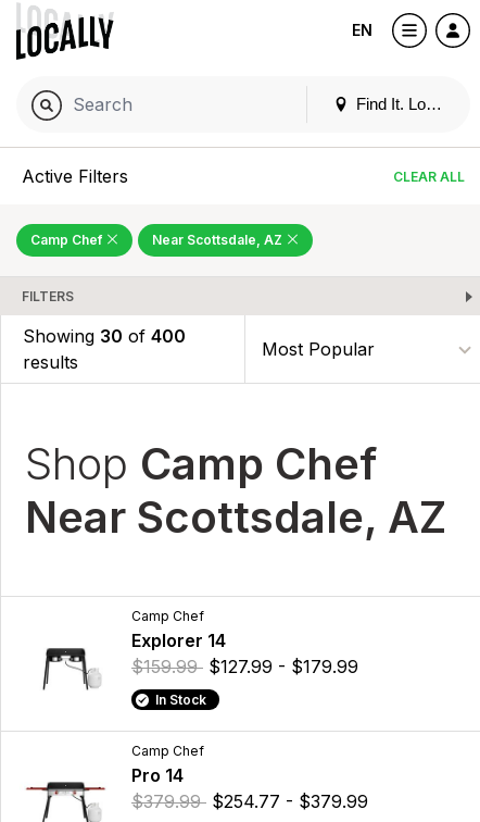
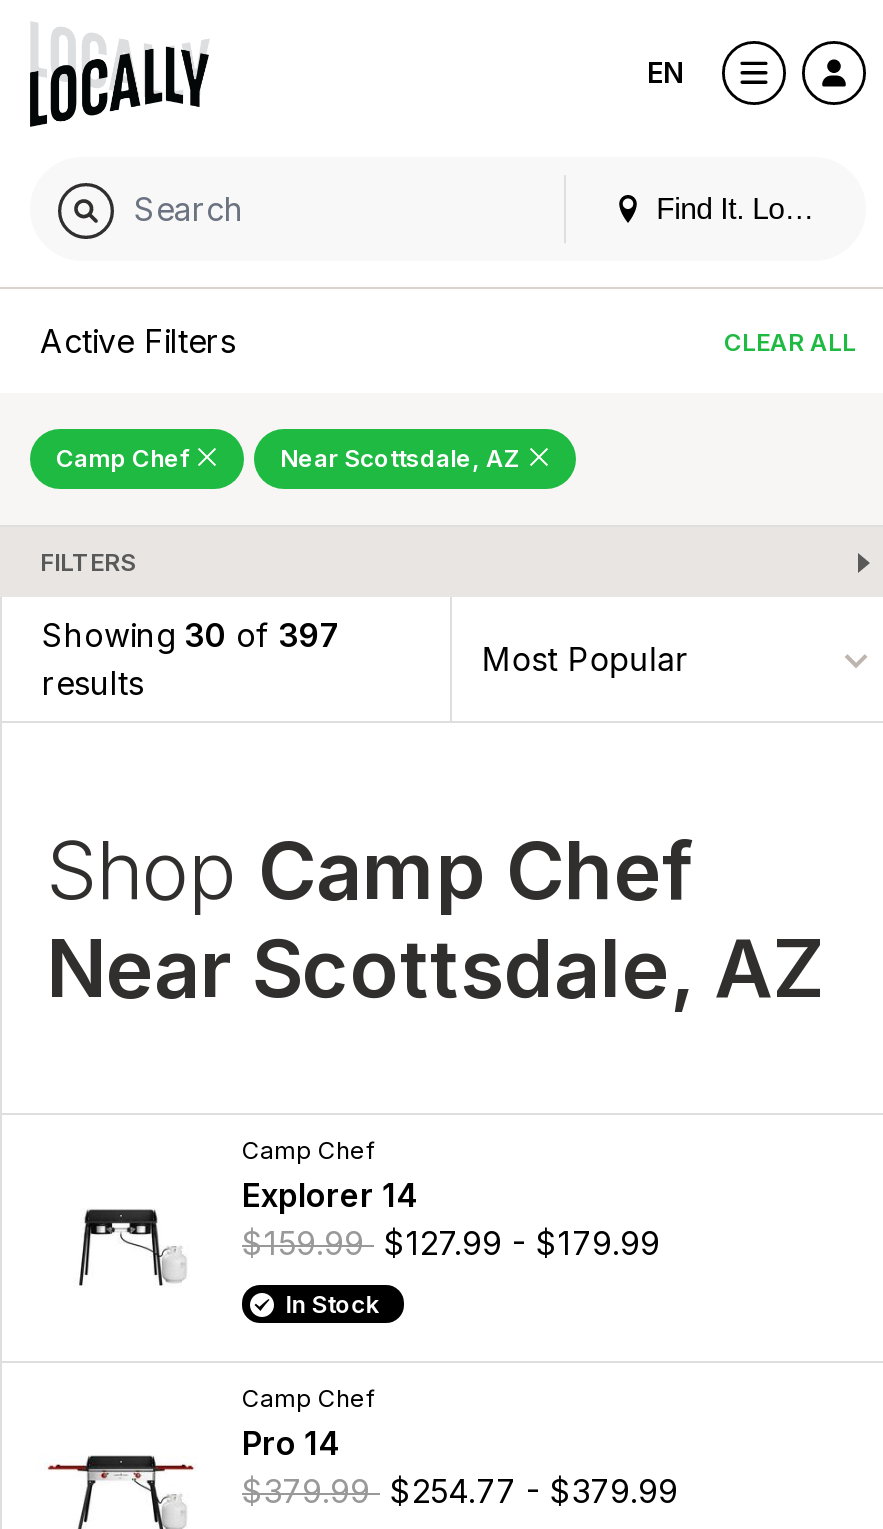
- Showing 30 of 400
+ Showing 30 of 397
